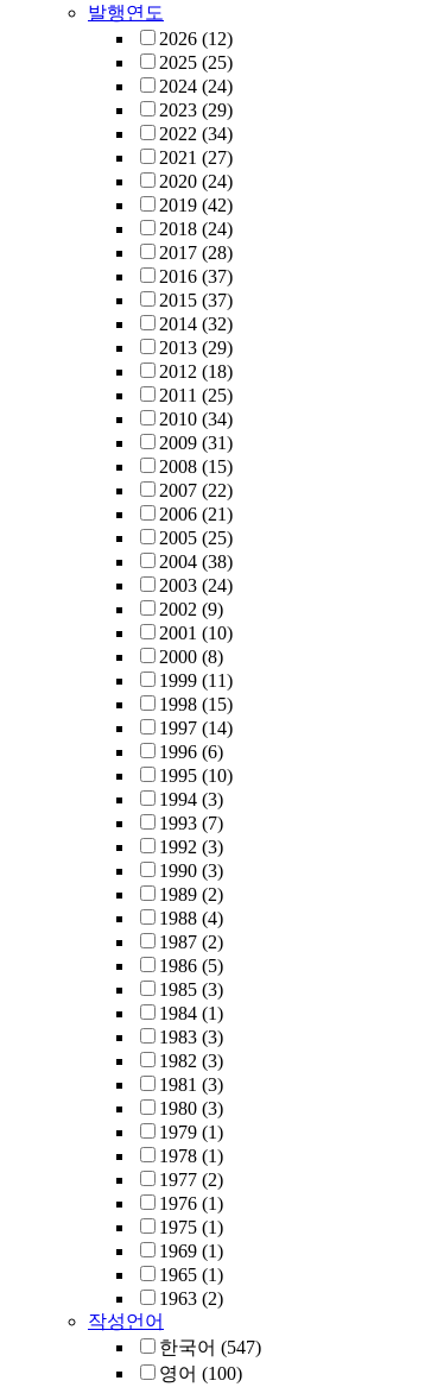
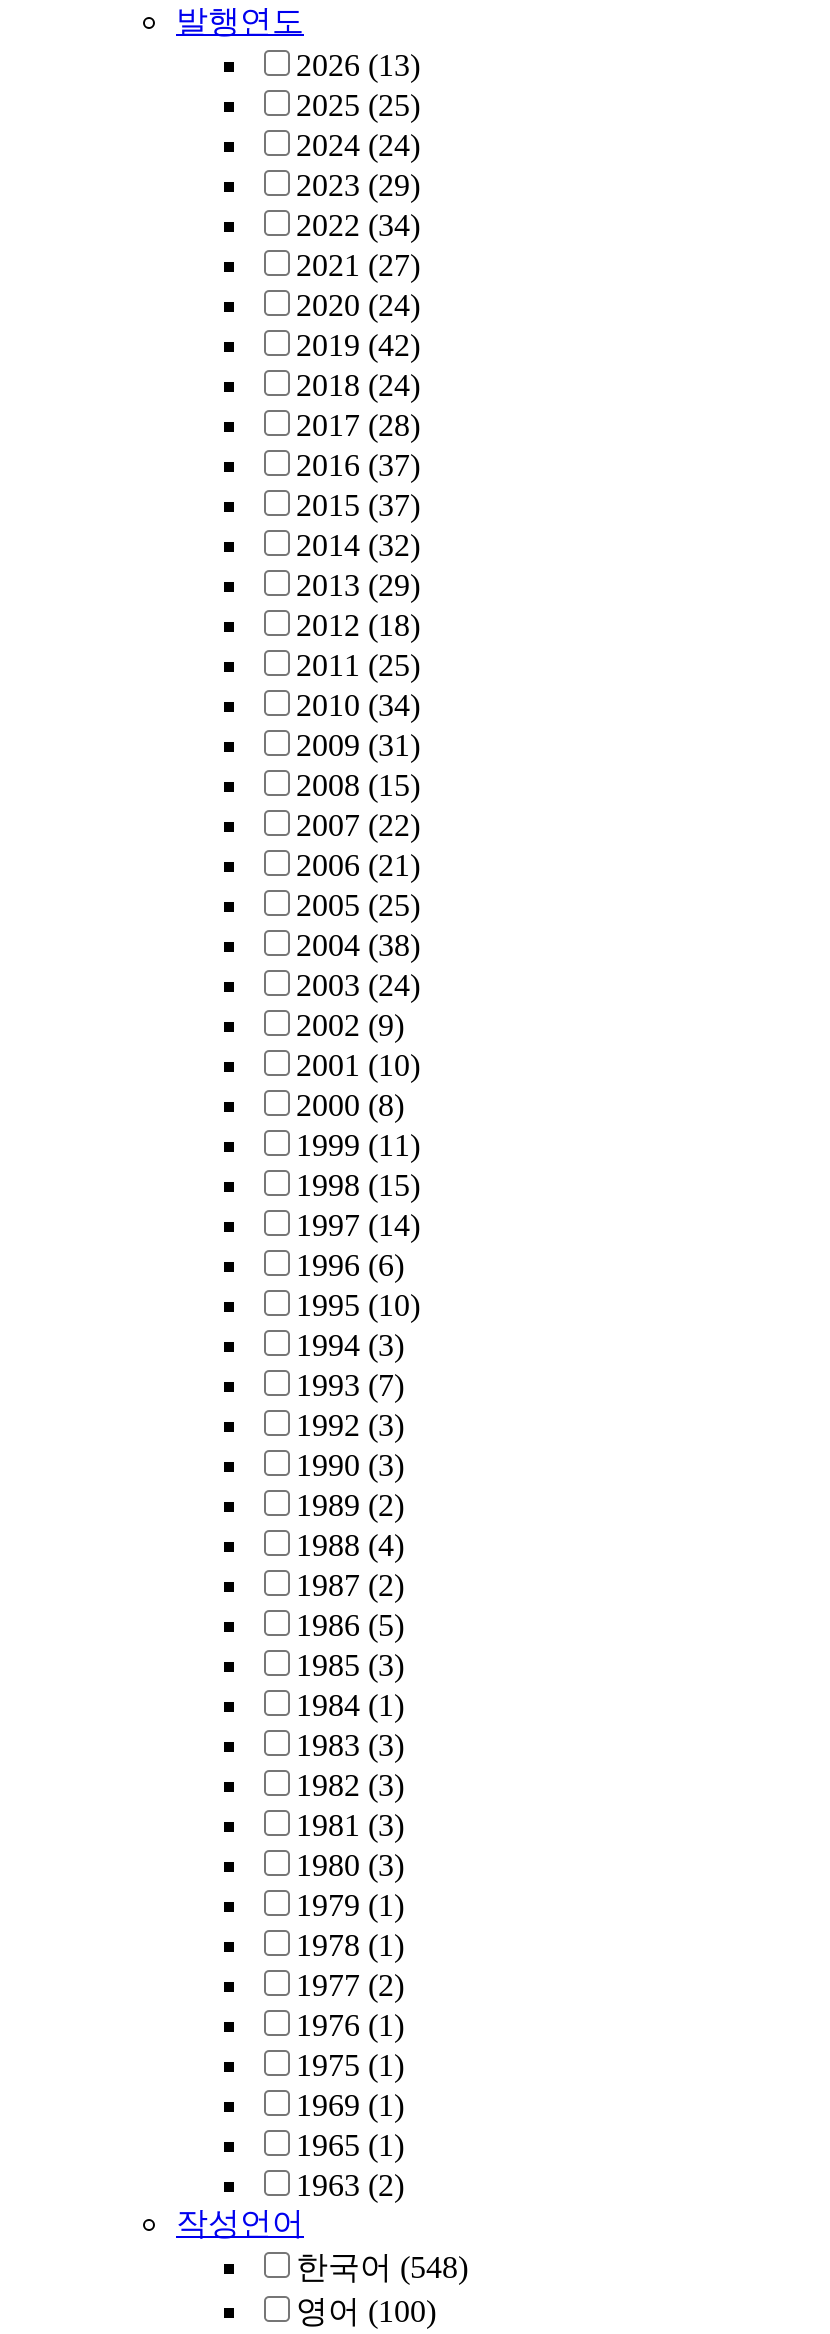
- 2026 (12)
+ 2026 (13)

- 한국어 (547)
+ 한국어 (548)
